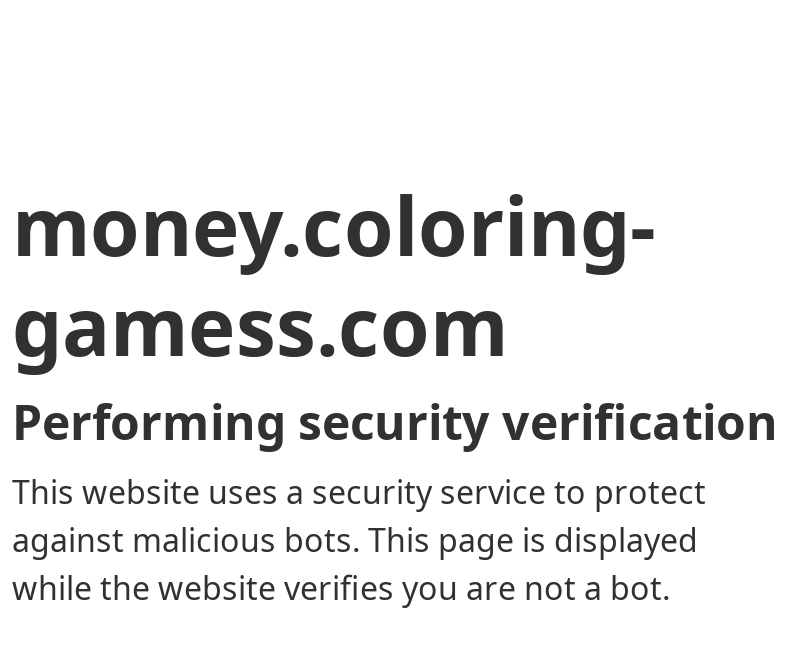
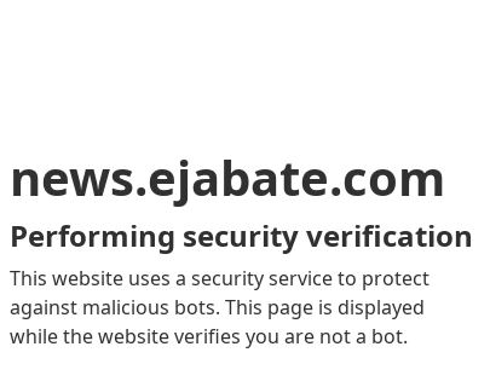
- money.coloring-
- gamess.com
+ news.ejabate.com
